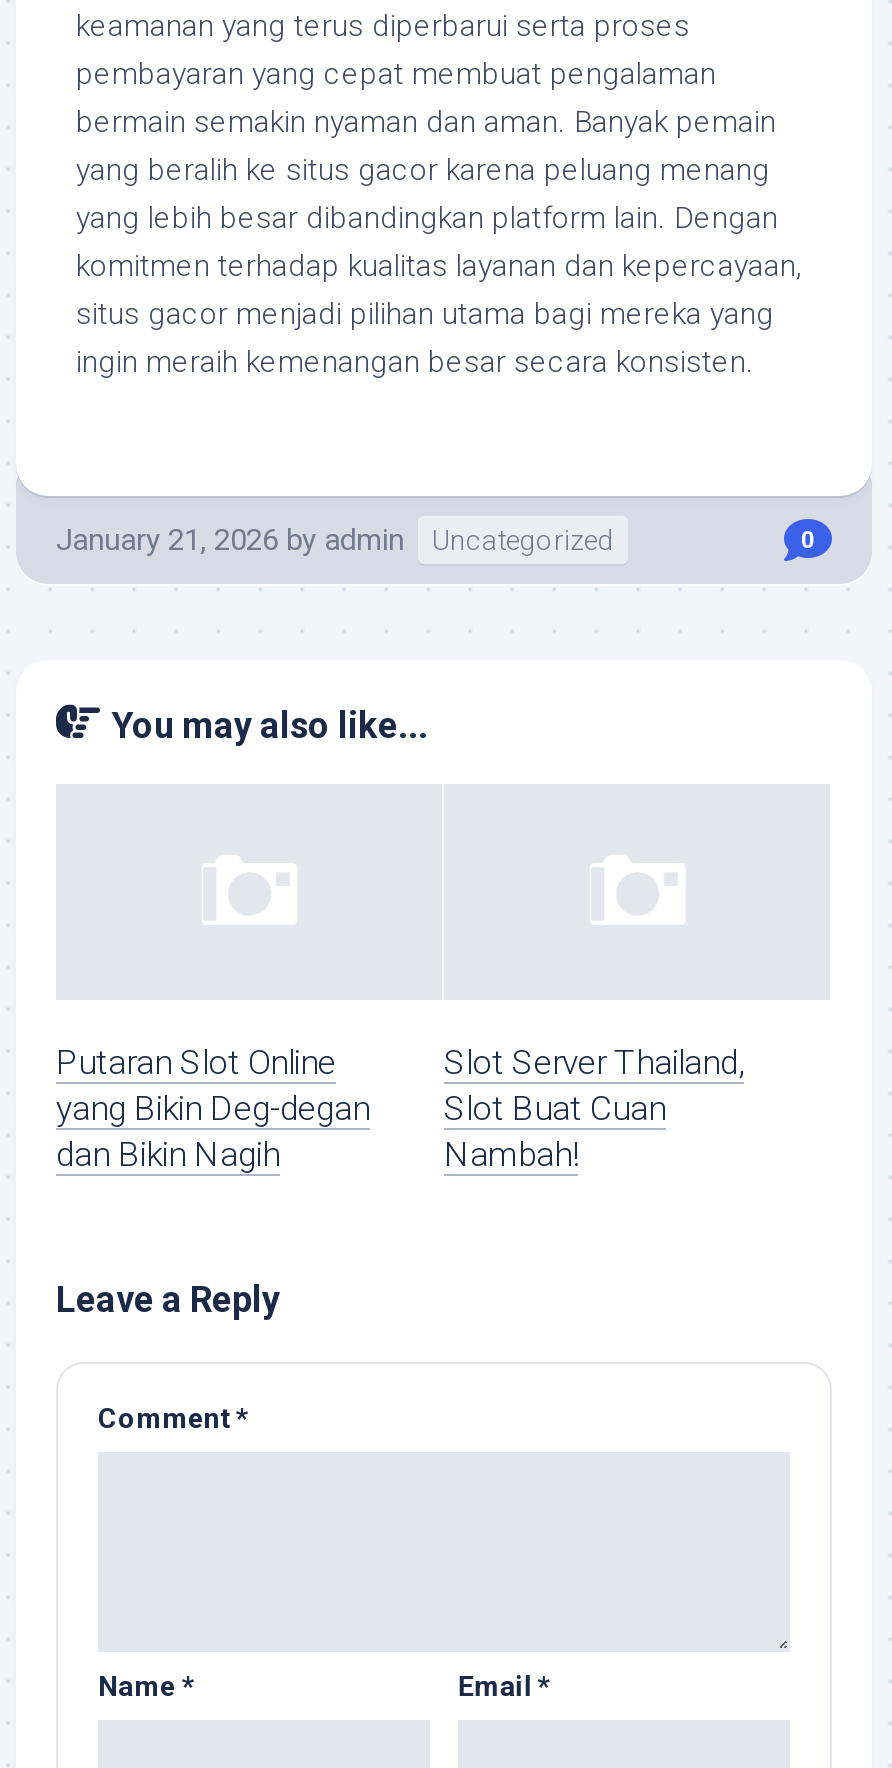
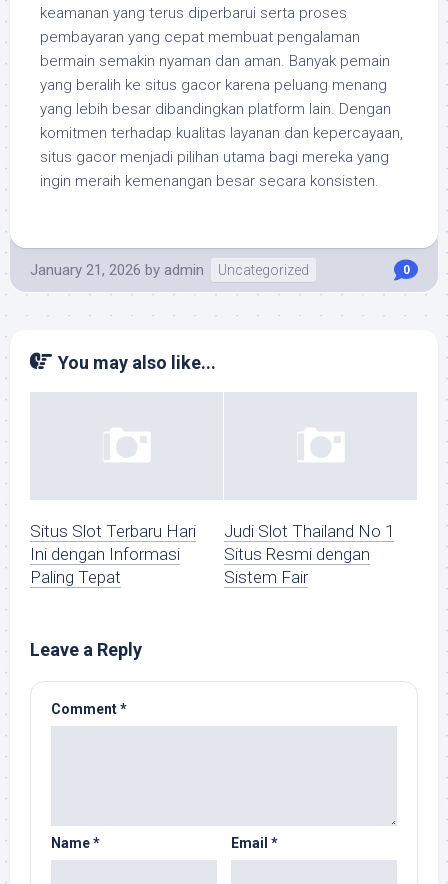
- Putaran Slot Online
- yang Bikin Deg-degan
- dan Bikin Nagih
+ Situs Slot Terbaru Hari
+ Ini dengan Informasi
+ Paling Tepat

- Slot Server Thailand,
- Slot Buat Cuan
- Nambah!
+ Judi Slot Thailand No 1
+ Situs Resmi dengan
+ Sistem Fair
